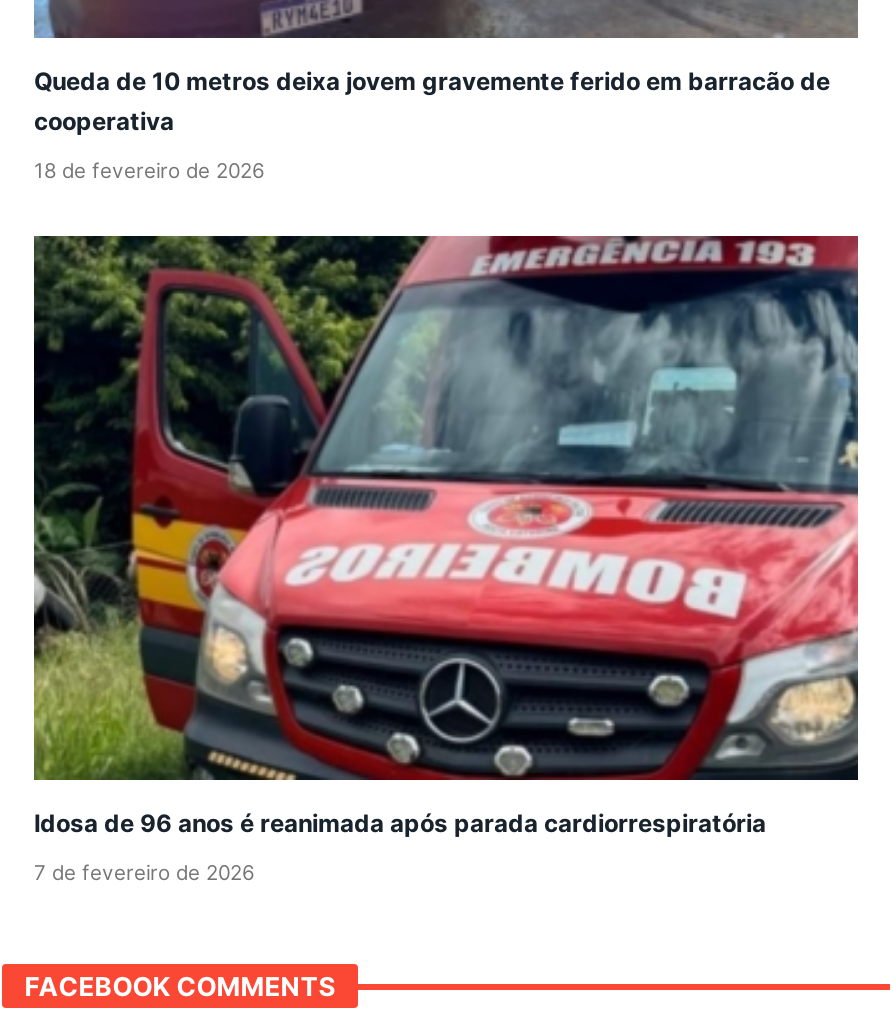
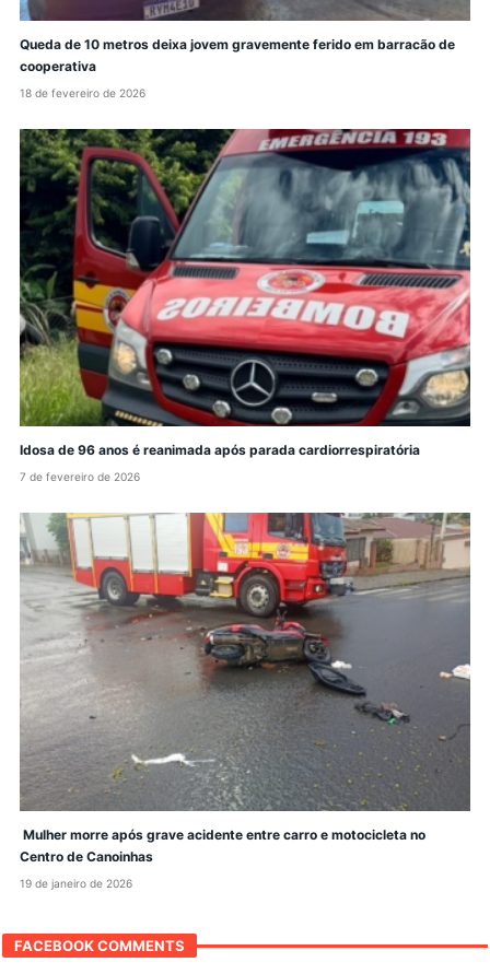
+ [image]
+ Mulher morre após grave acidente entre carro e motocicleta no
+ Centro de Canoinhas
+ 19 de janeiro de 2026
